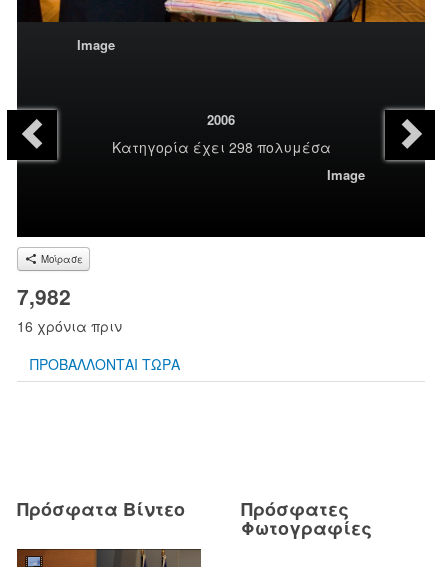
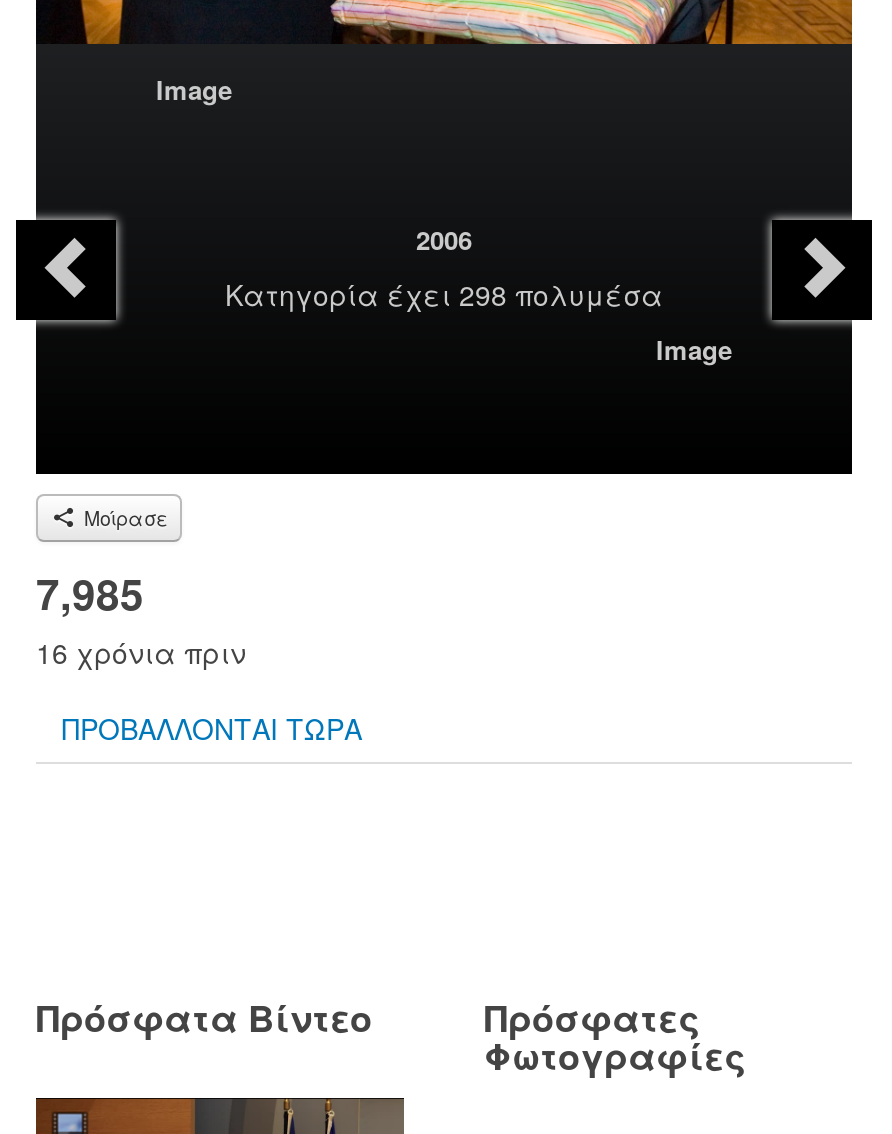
- 7,982
+ 7,985
